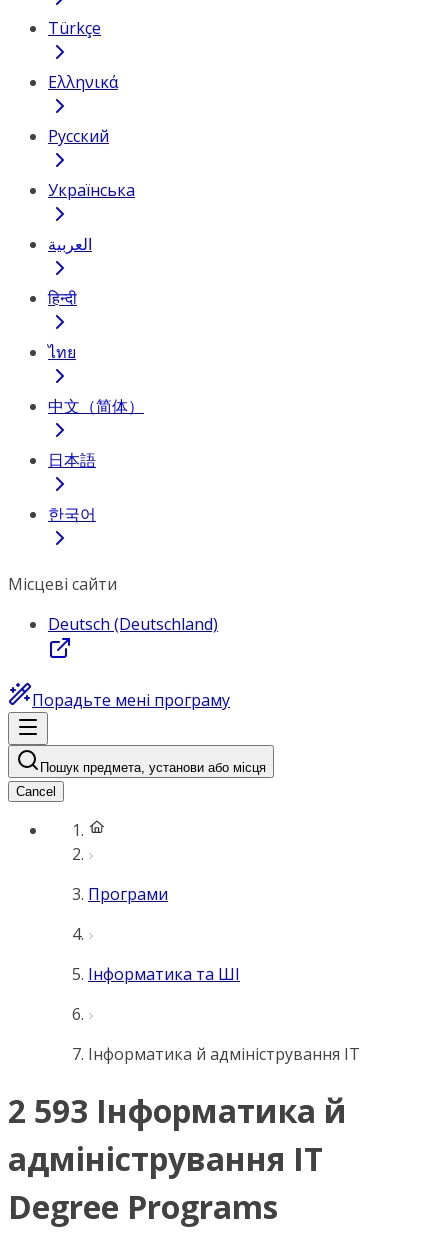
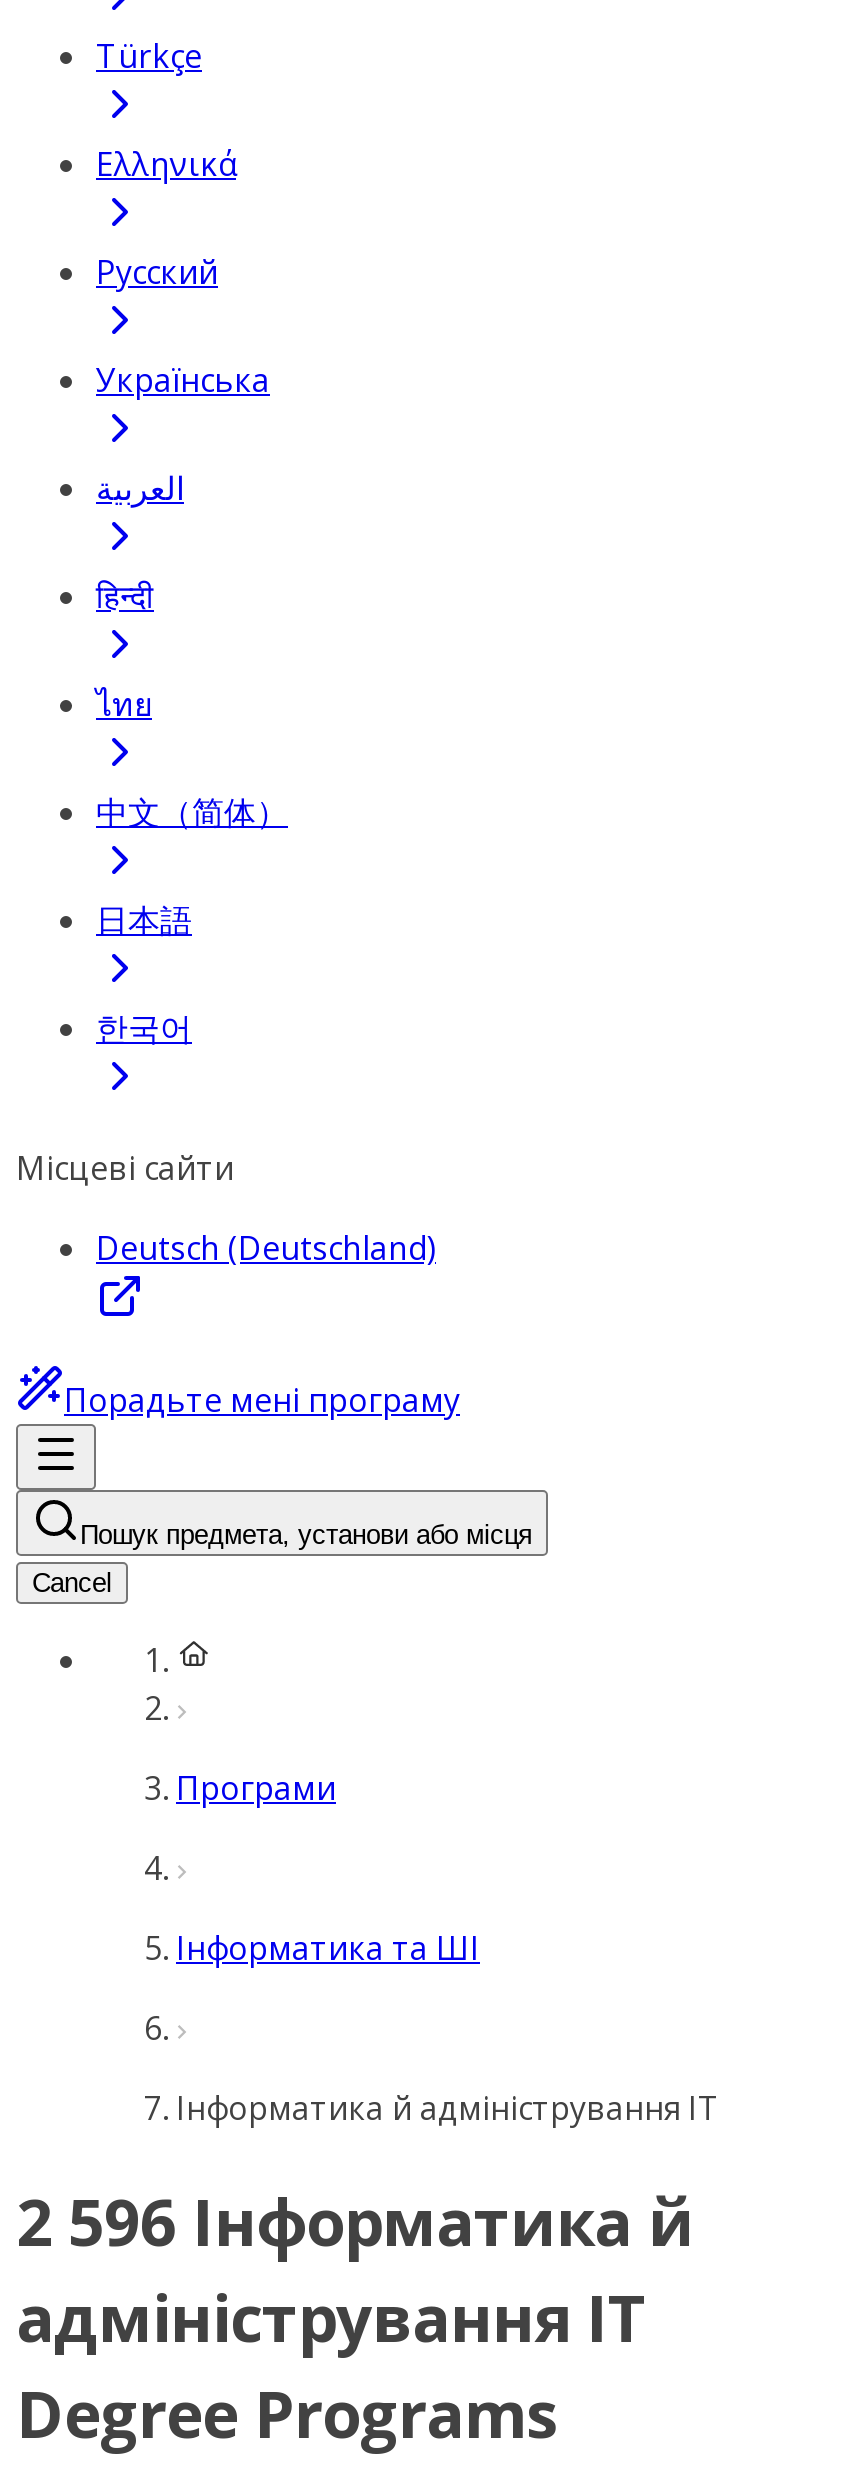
- 2 593 Інформатика й
+ 2 596 Інформатика й
